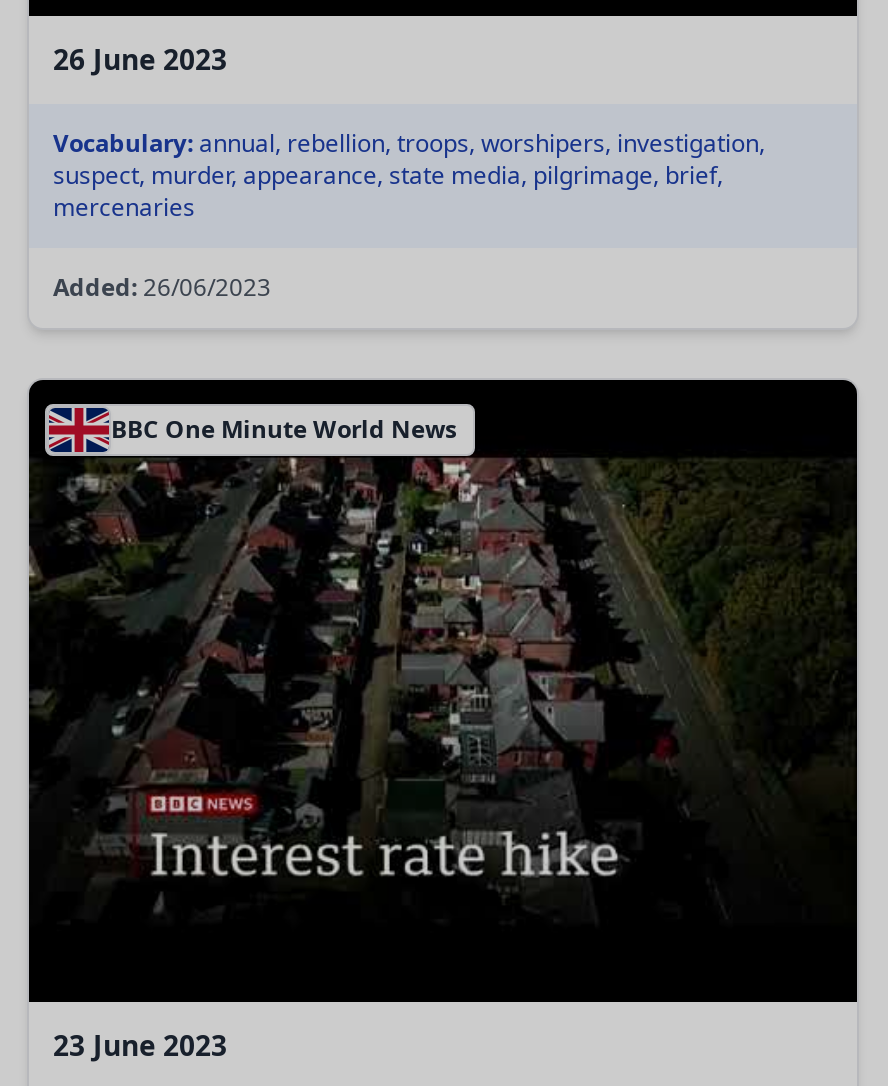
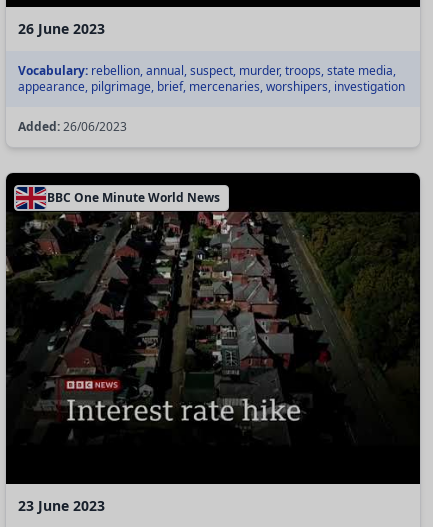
- Vocabulary: annual, rebellion, troops, worshipers, investigation,
- suspect, murder, appearance, state media, pilgrimage, brief,
- mercenaries
+ Vocabulary: rebellion, annual, suspect, murder, troops, state media,
+ appearance, pilgrimage, brief, mercenaries, worshipers, investigation
